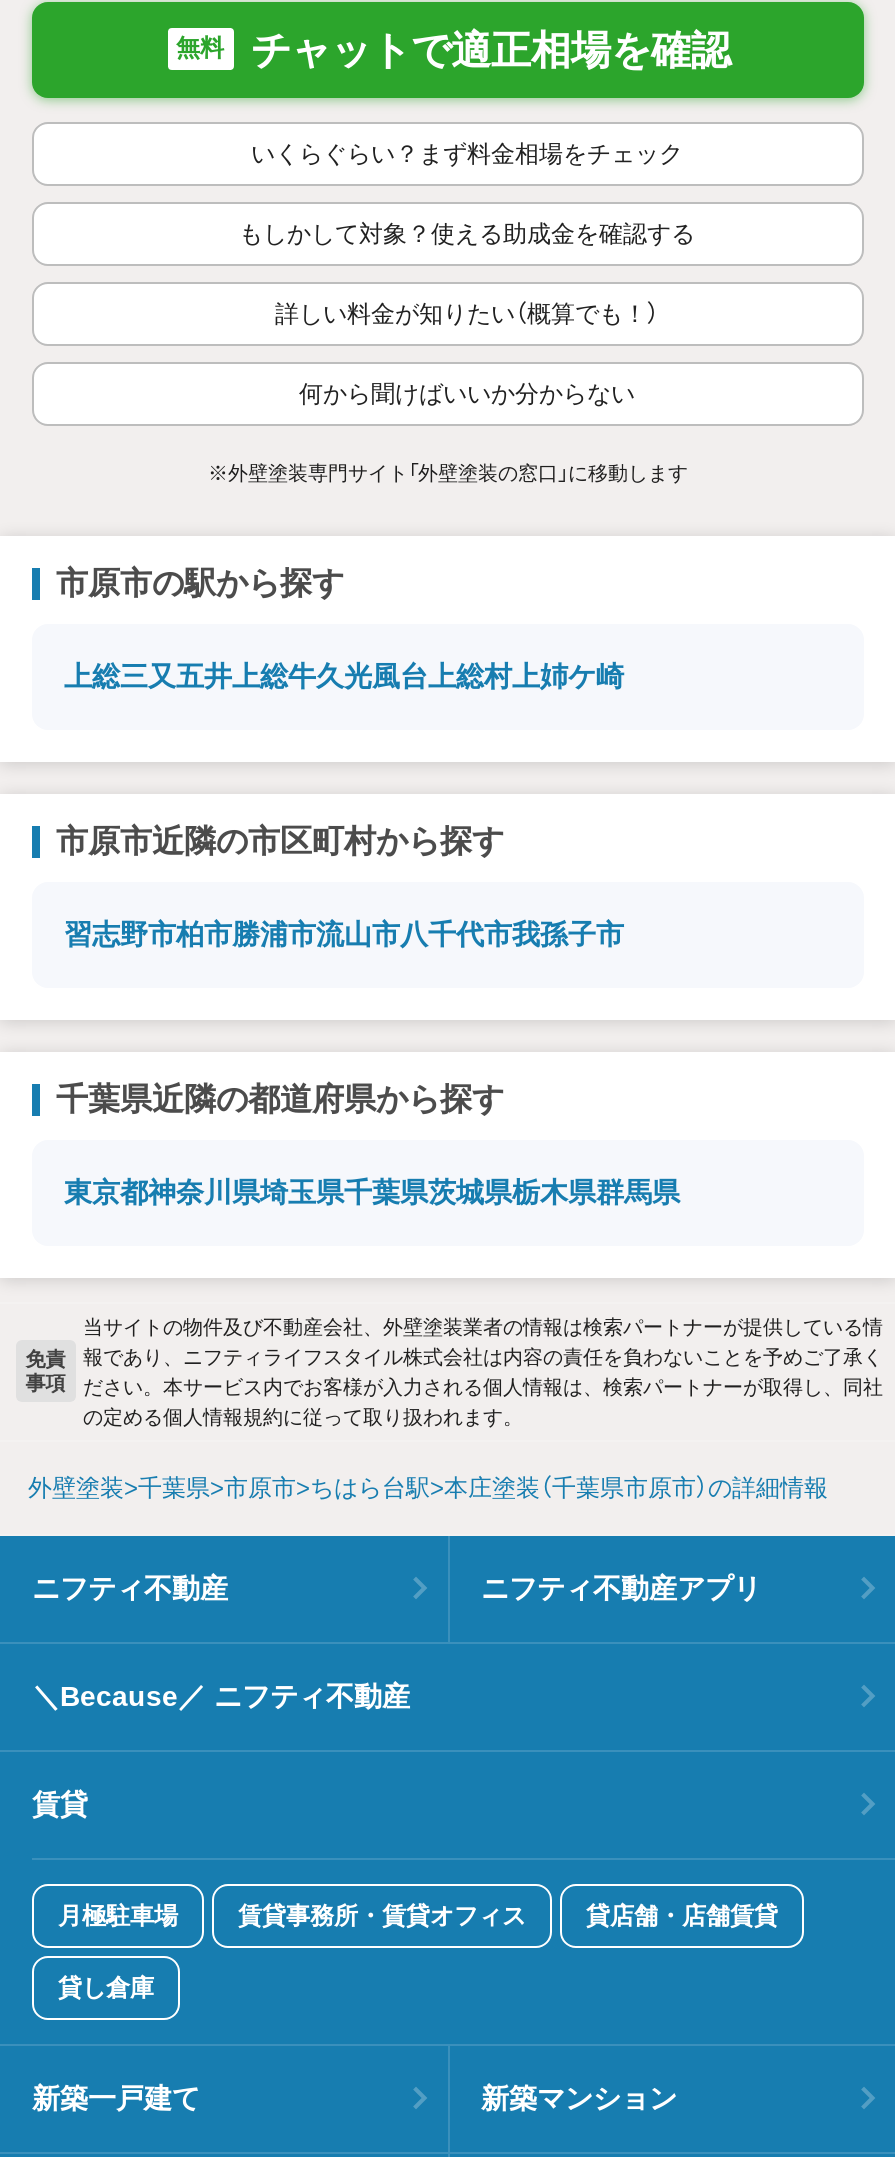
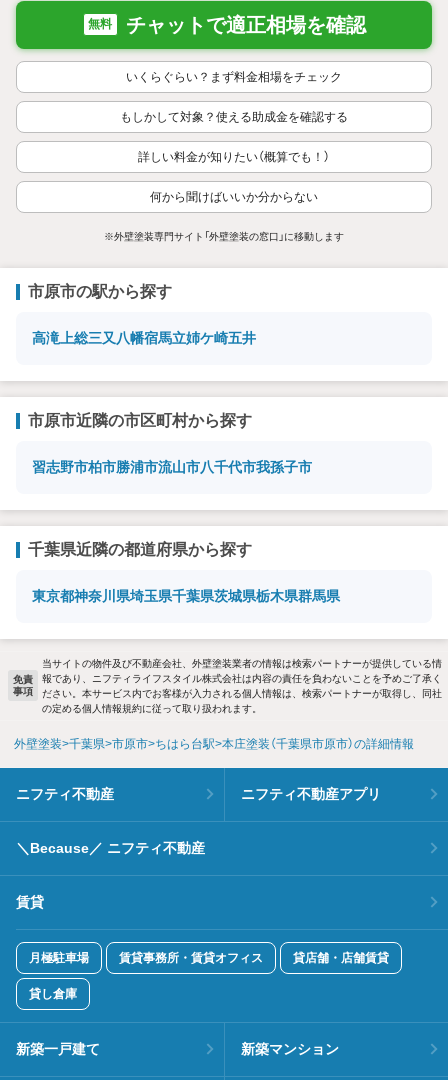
- 上総三又五井上総牛久光風台上総村上姉ケ崎
+ 高滝上総三又八幡宿馬立姉ケ崎五井
